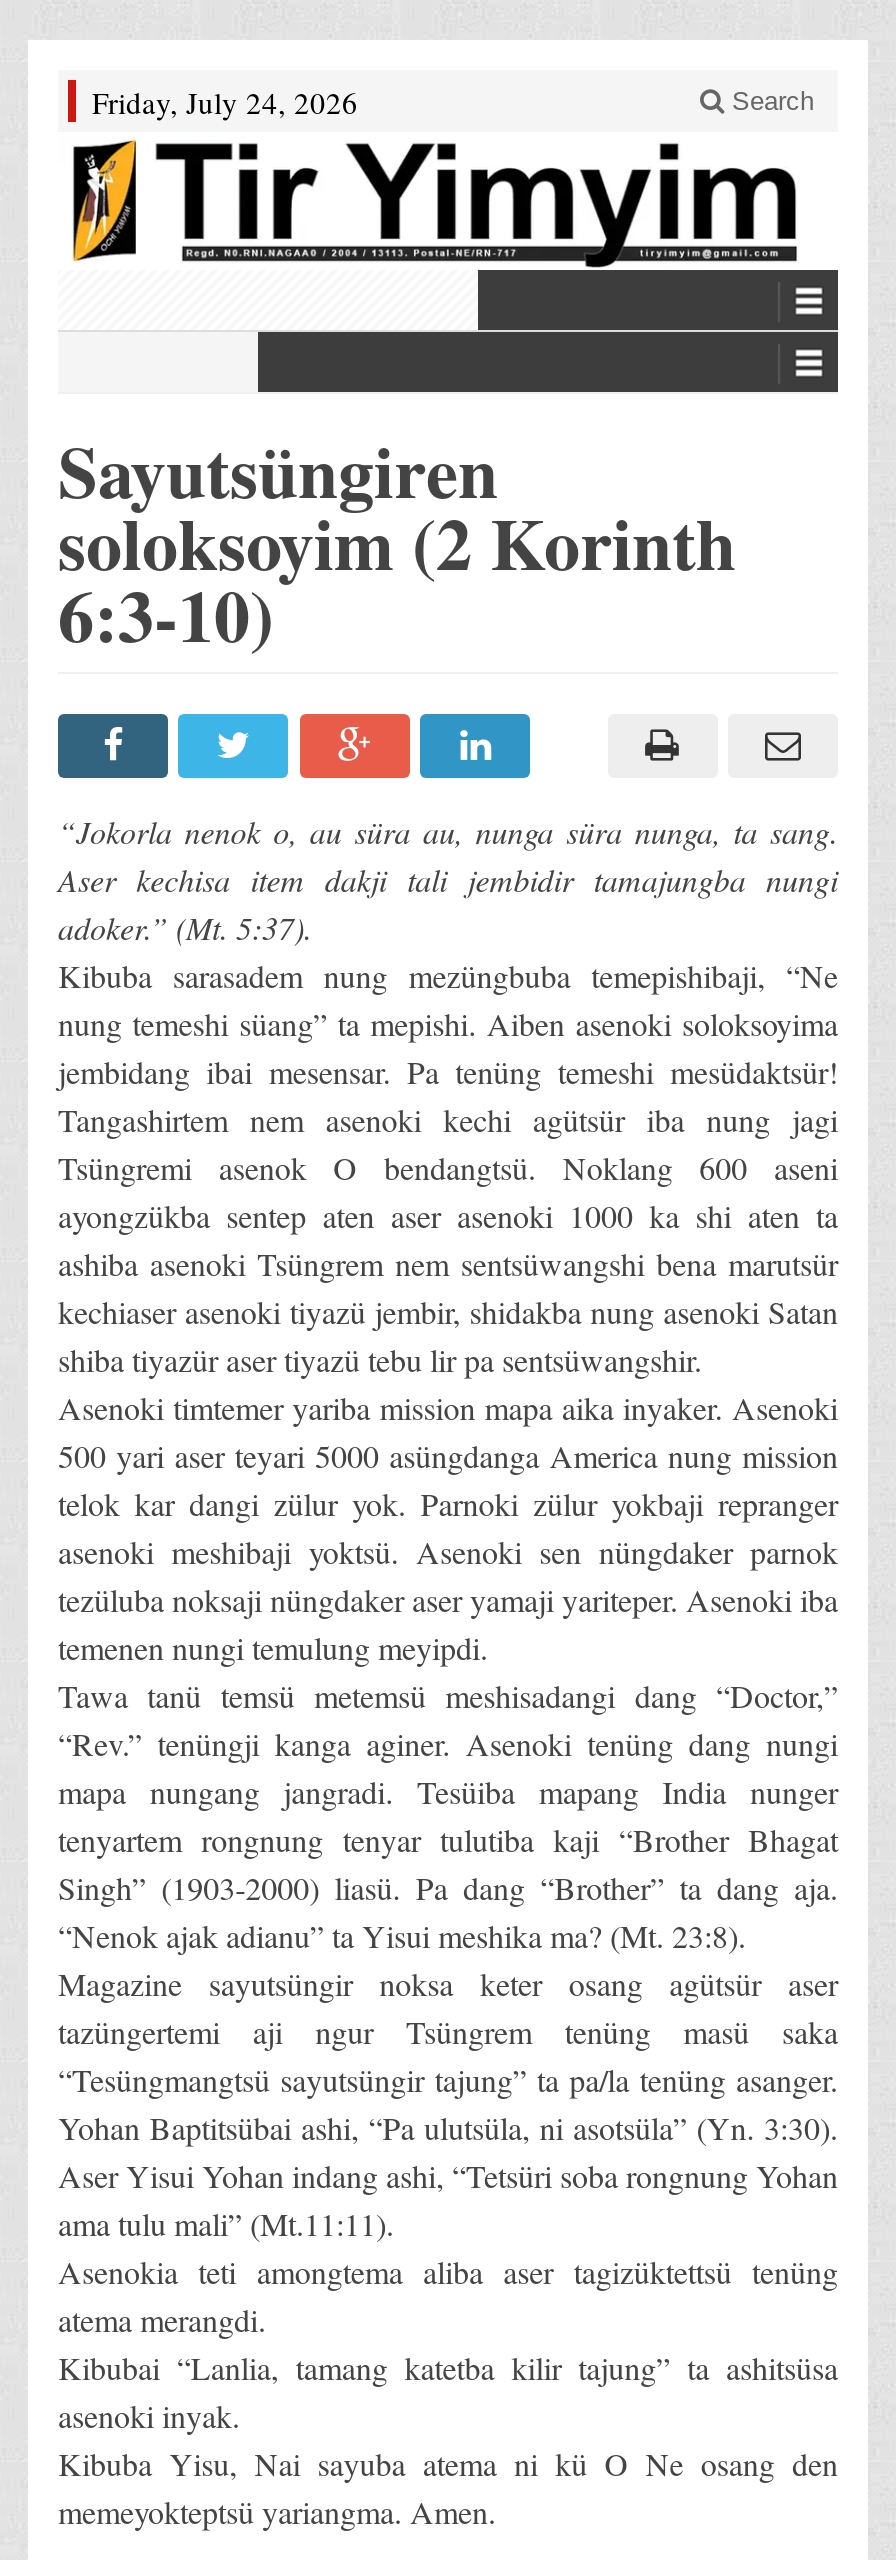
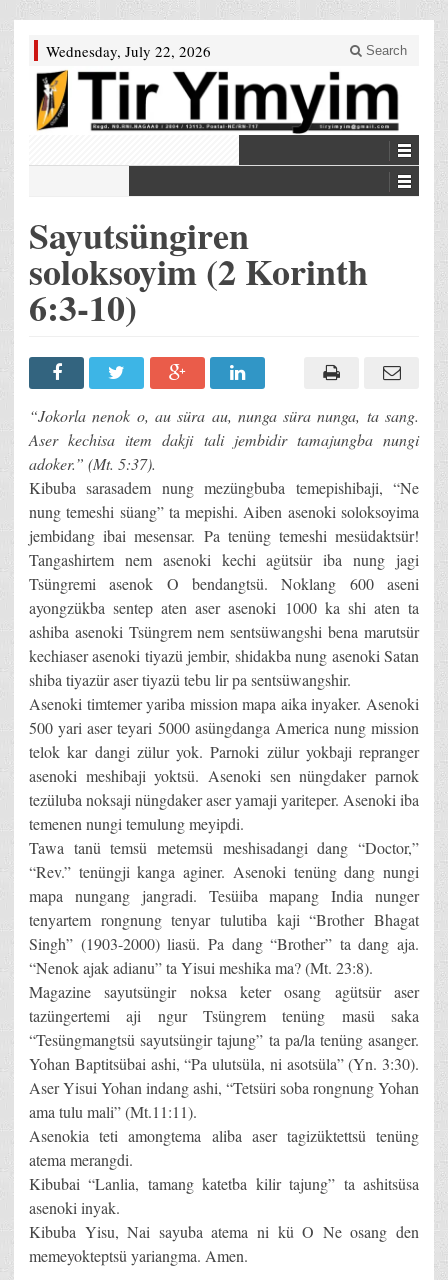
- Friday, July 24, 2026
+ Wednesday, July 22, 2026
